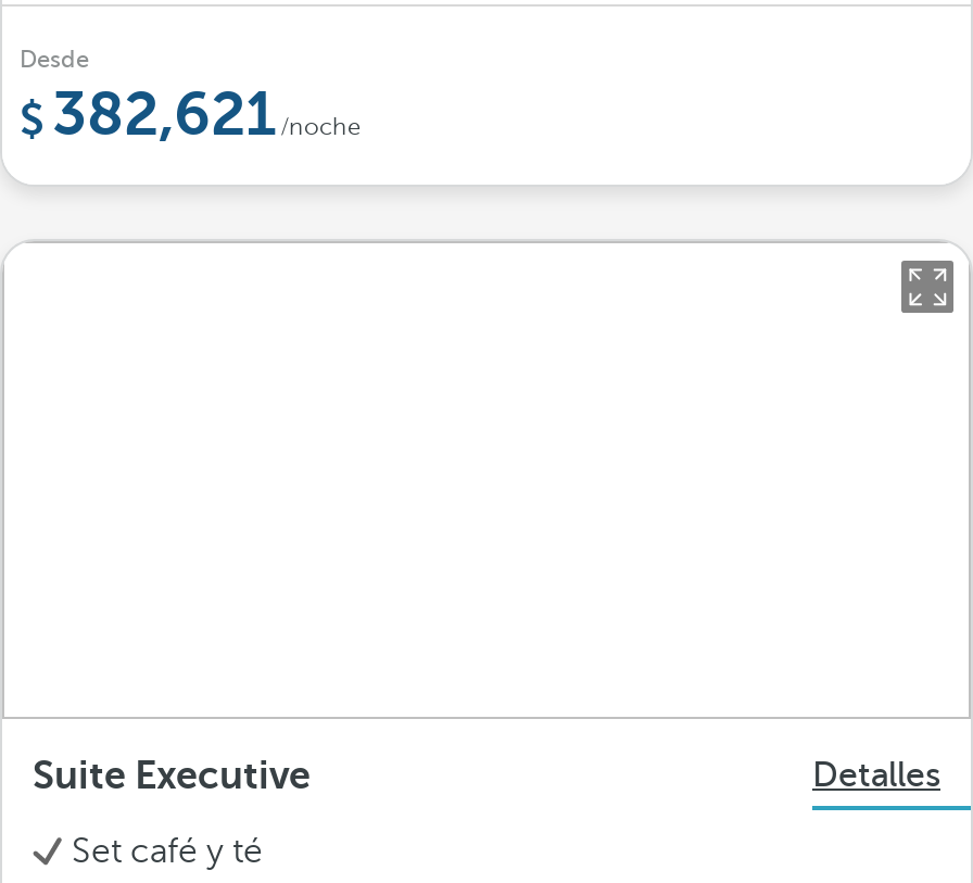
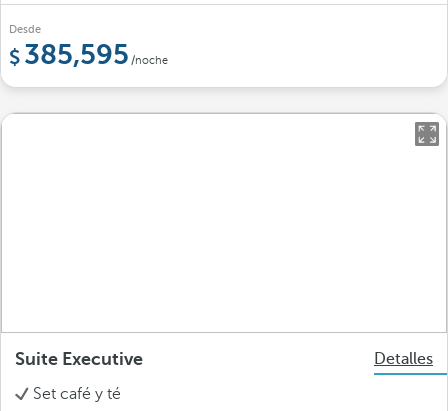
- 382,621 /noche
+ 385,595 /noche
